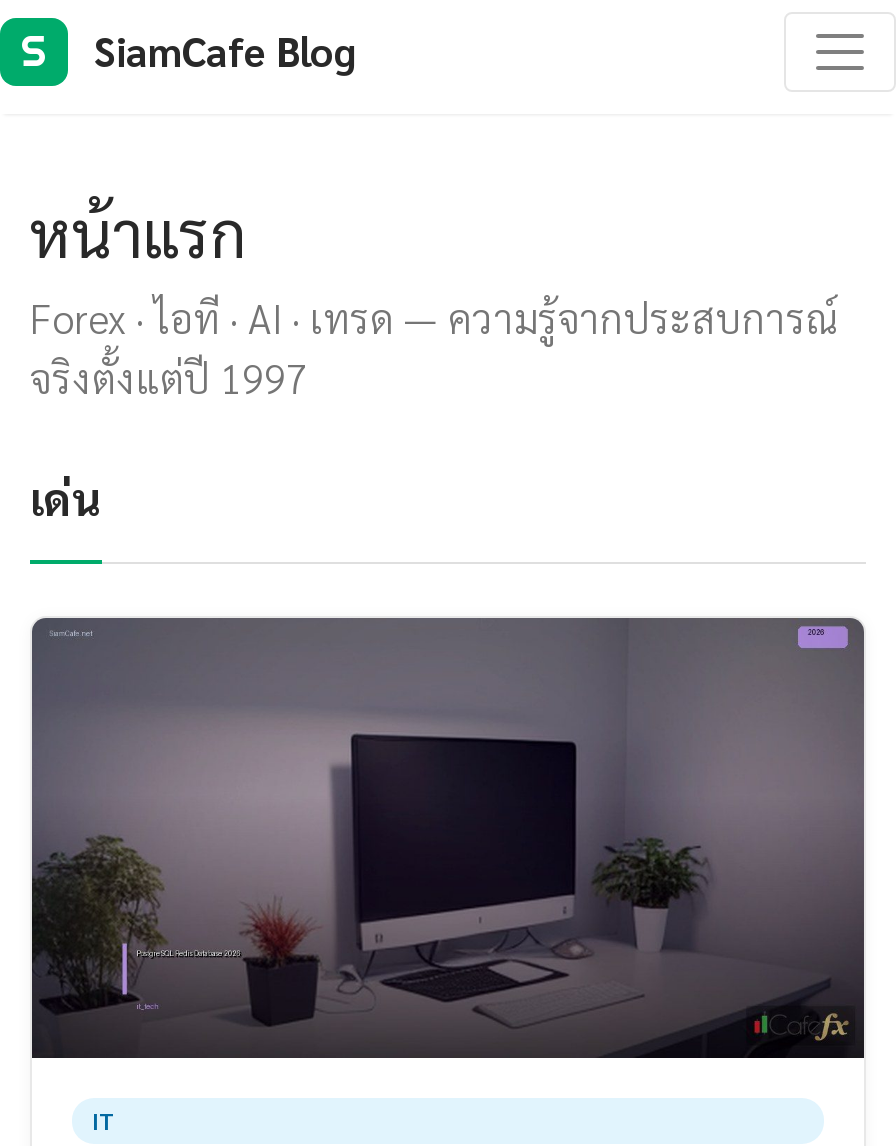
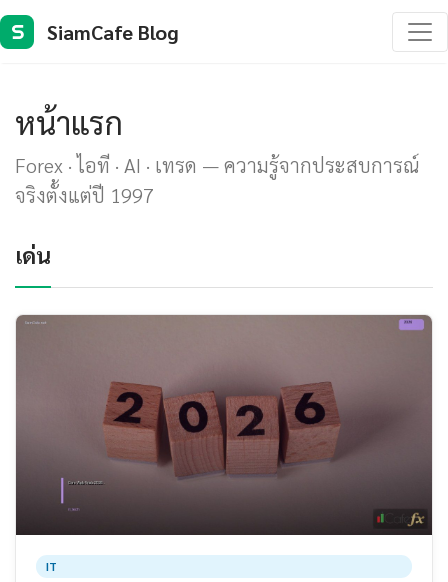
- [image]
+ [image]
